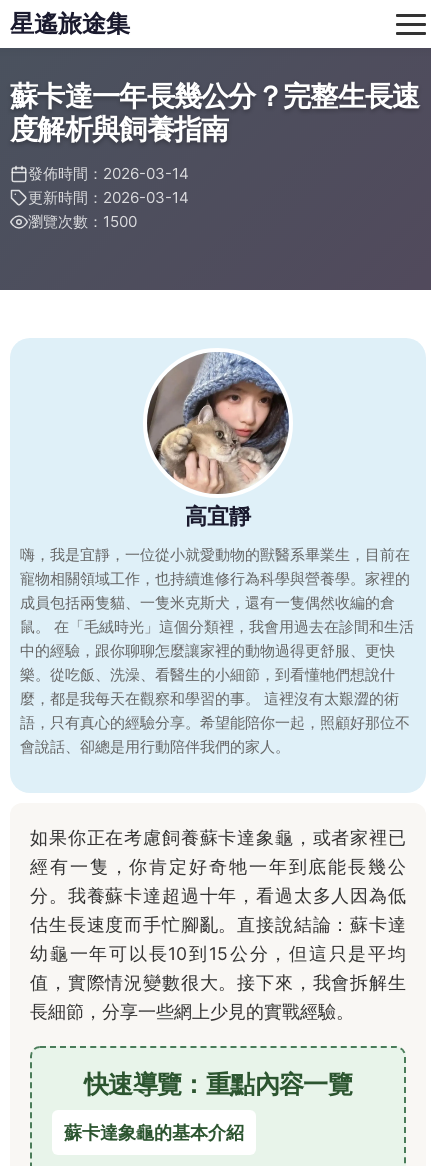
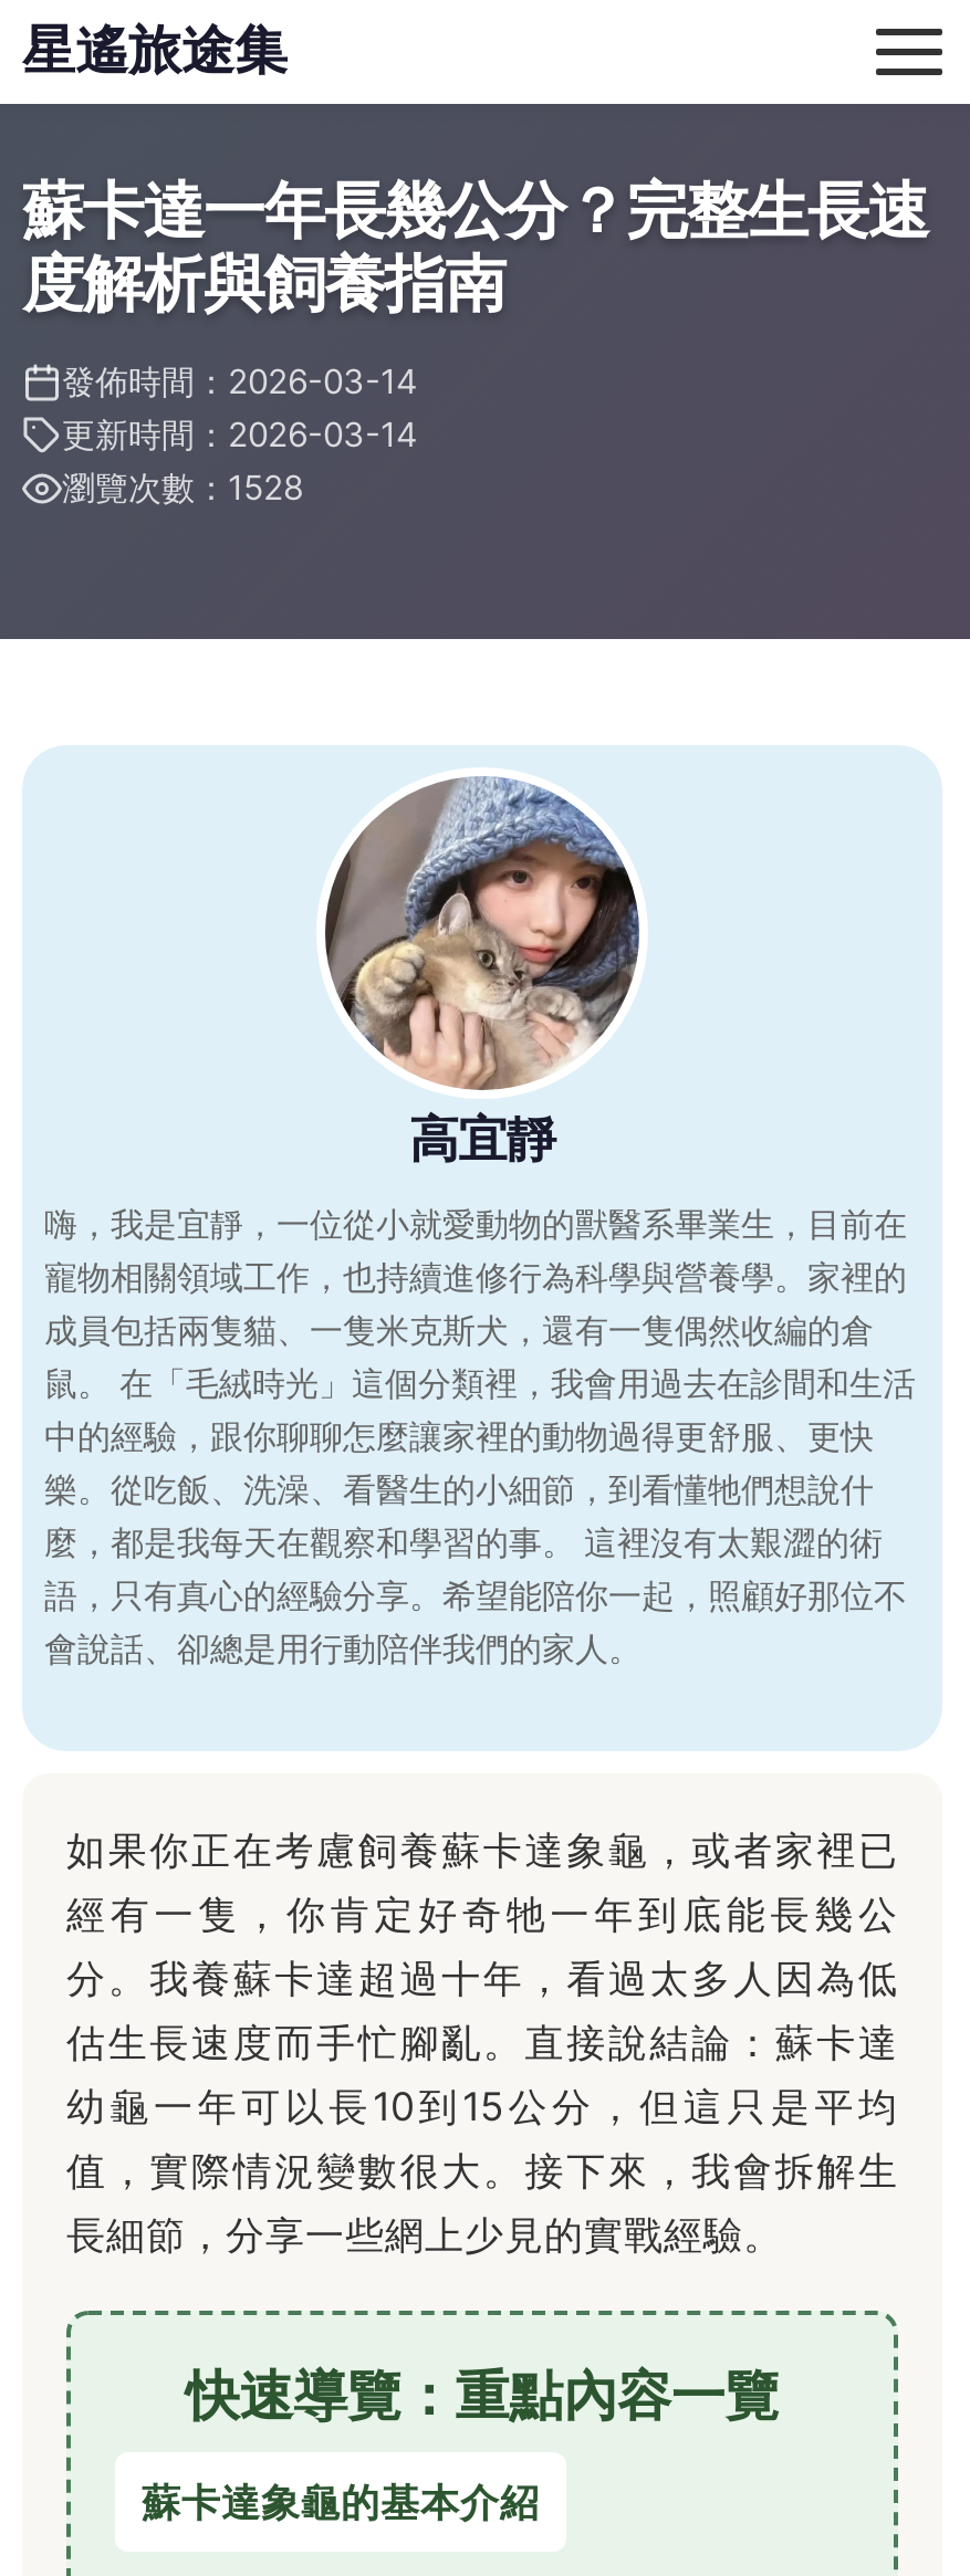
- 瀏覽次數：1500
+ 瀏覽次數：1528
